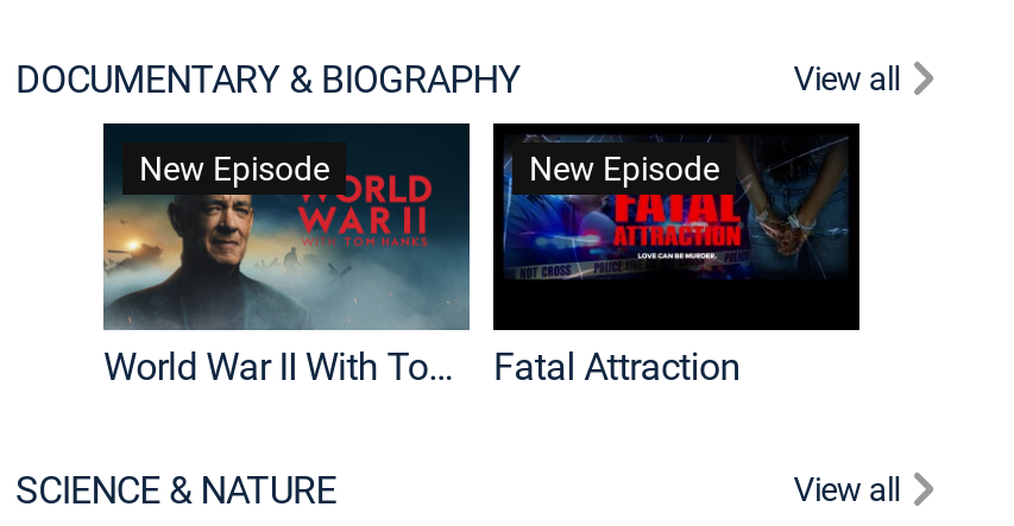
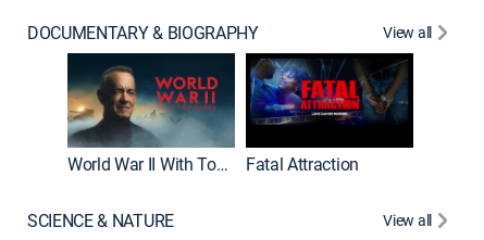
- New Episode

- New Episode
